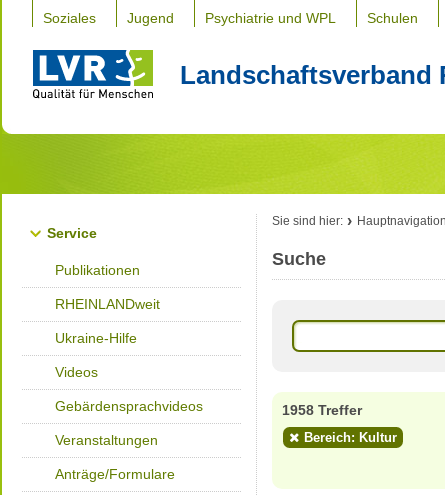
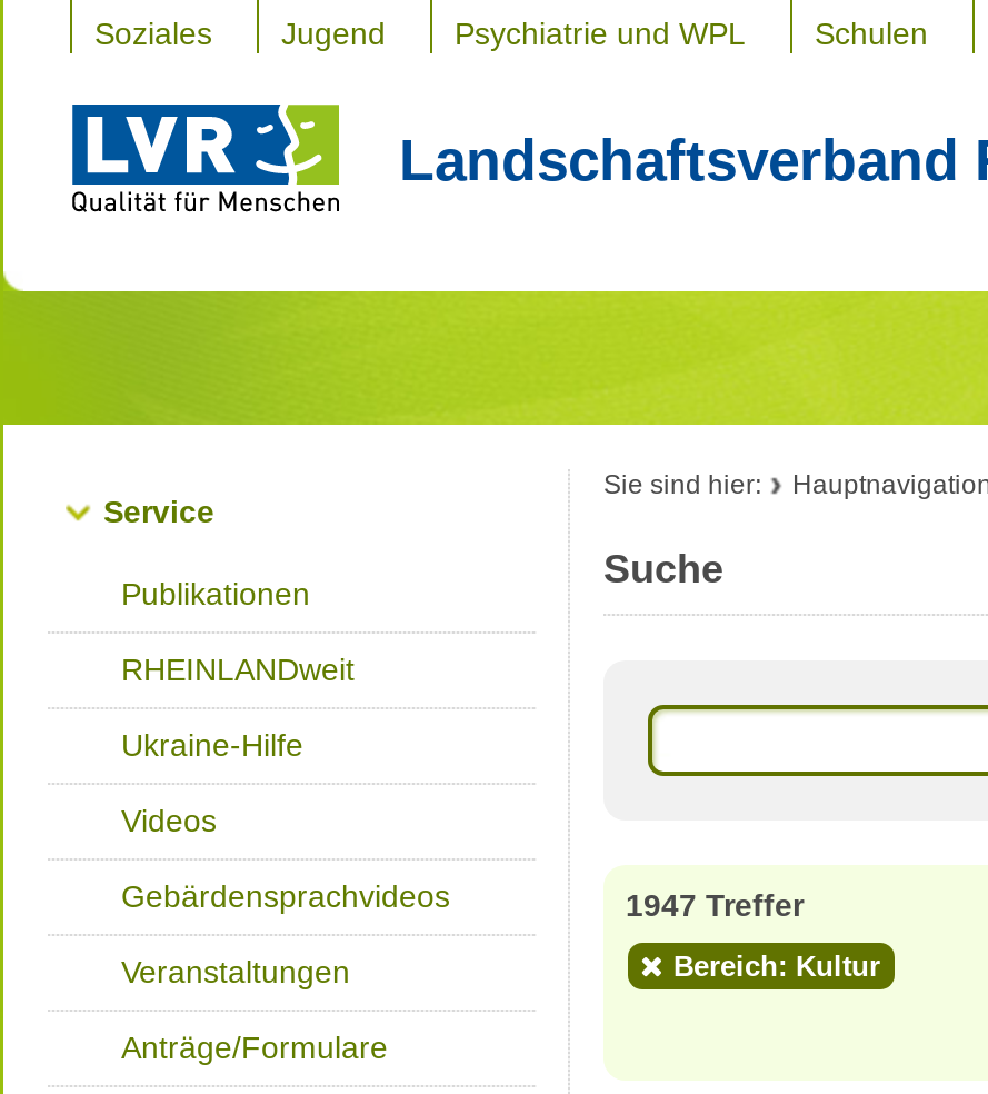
- 1958 Treffer
+ 1947 Treffer
